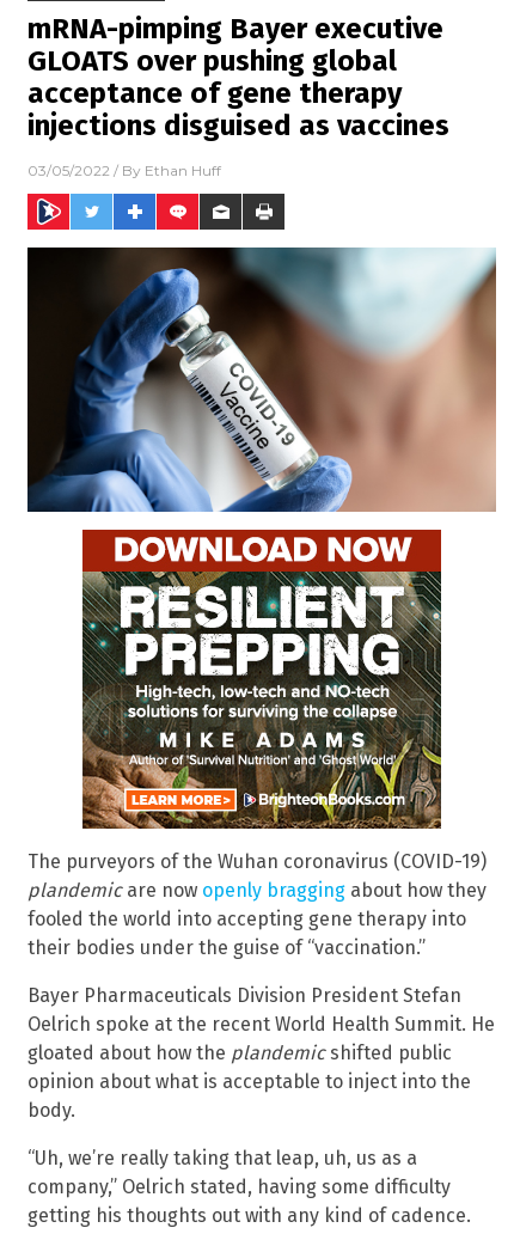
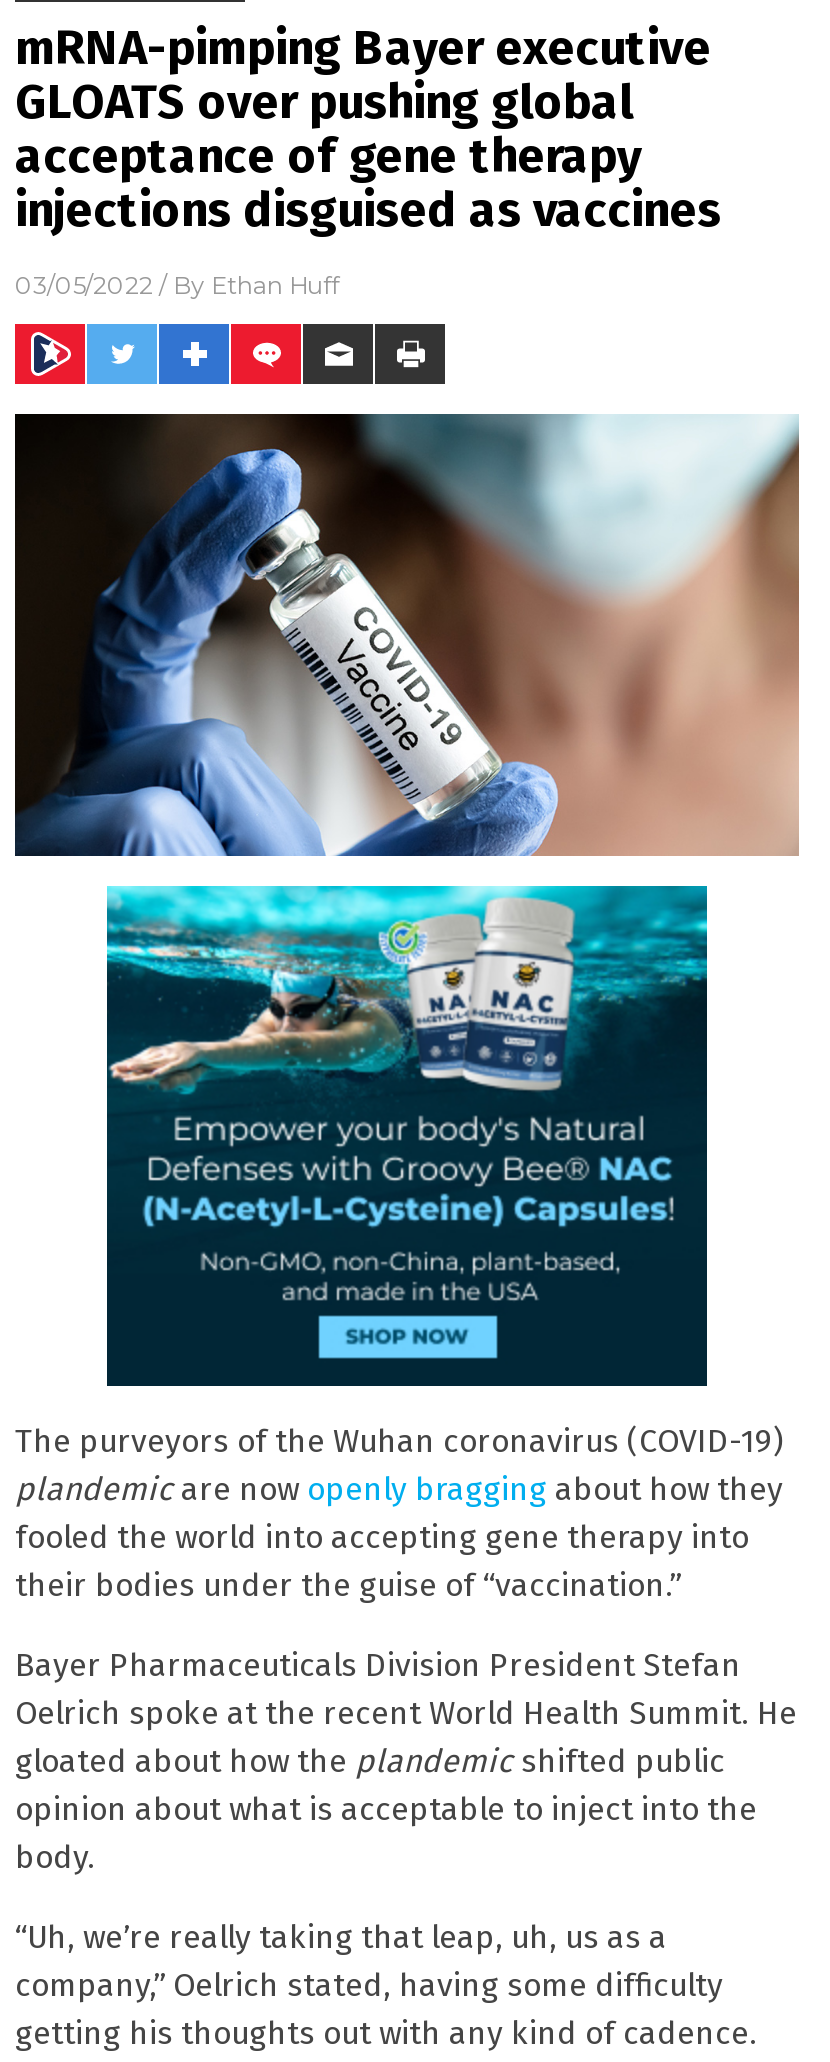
- [image]
+ [image]
